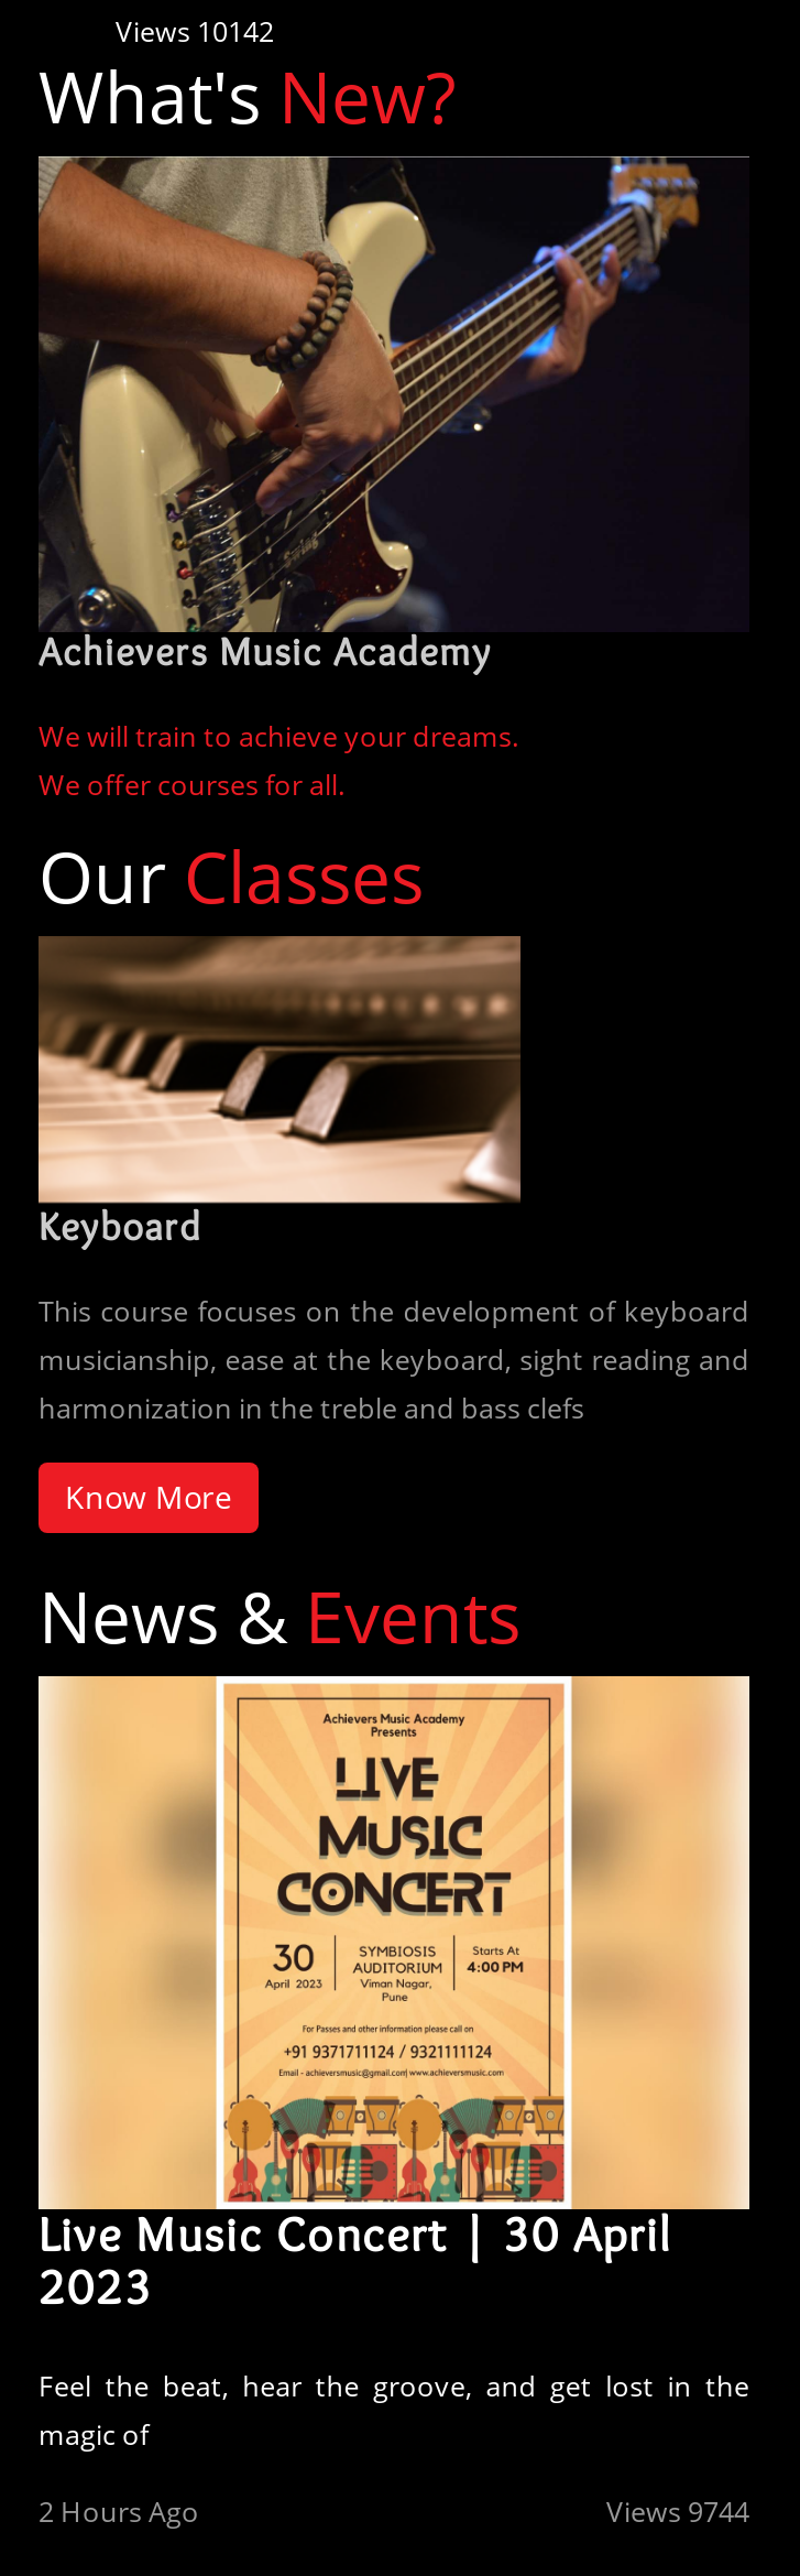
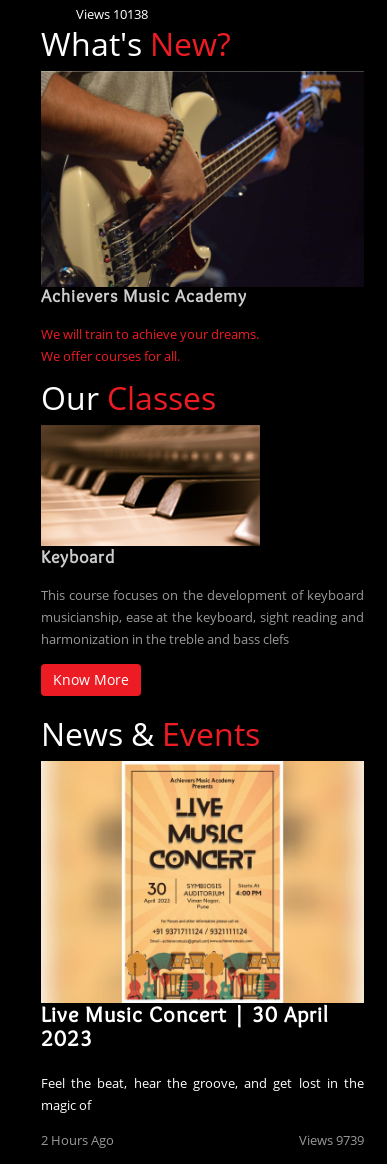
- Views 10142
+ Views 10138

- Views 9744
+ Views 9739
